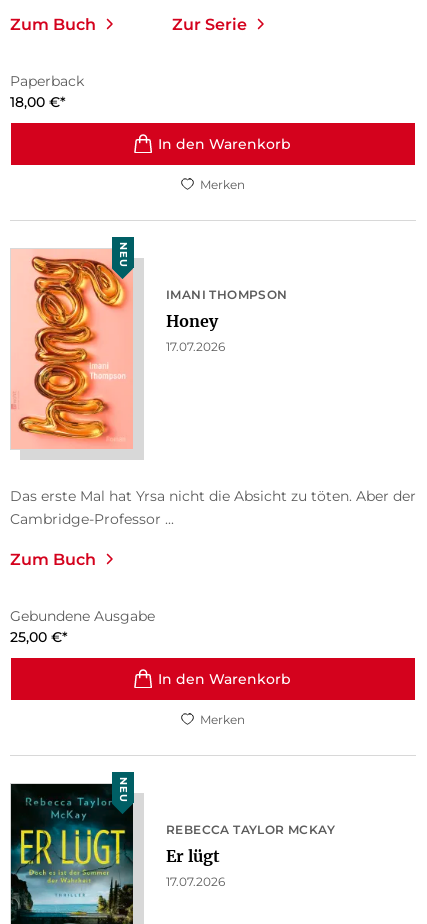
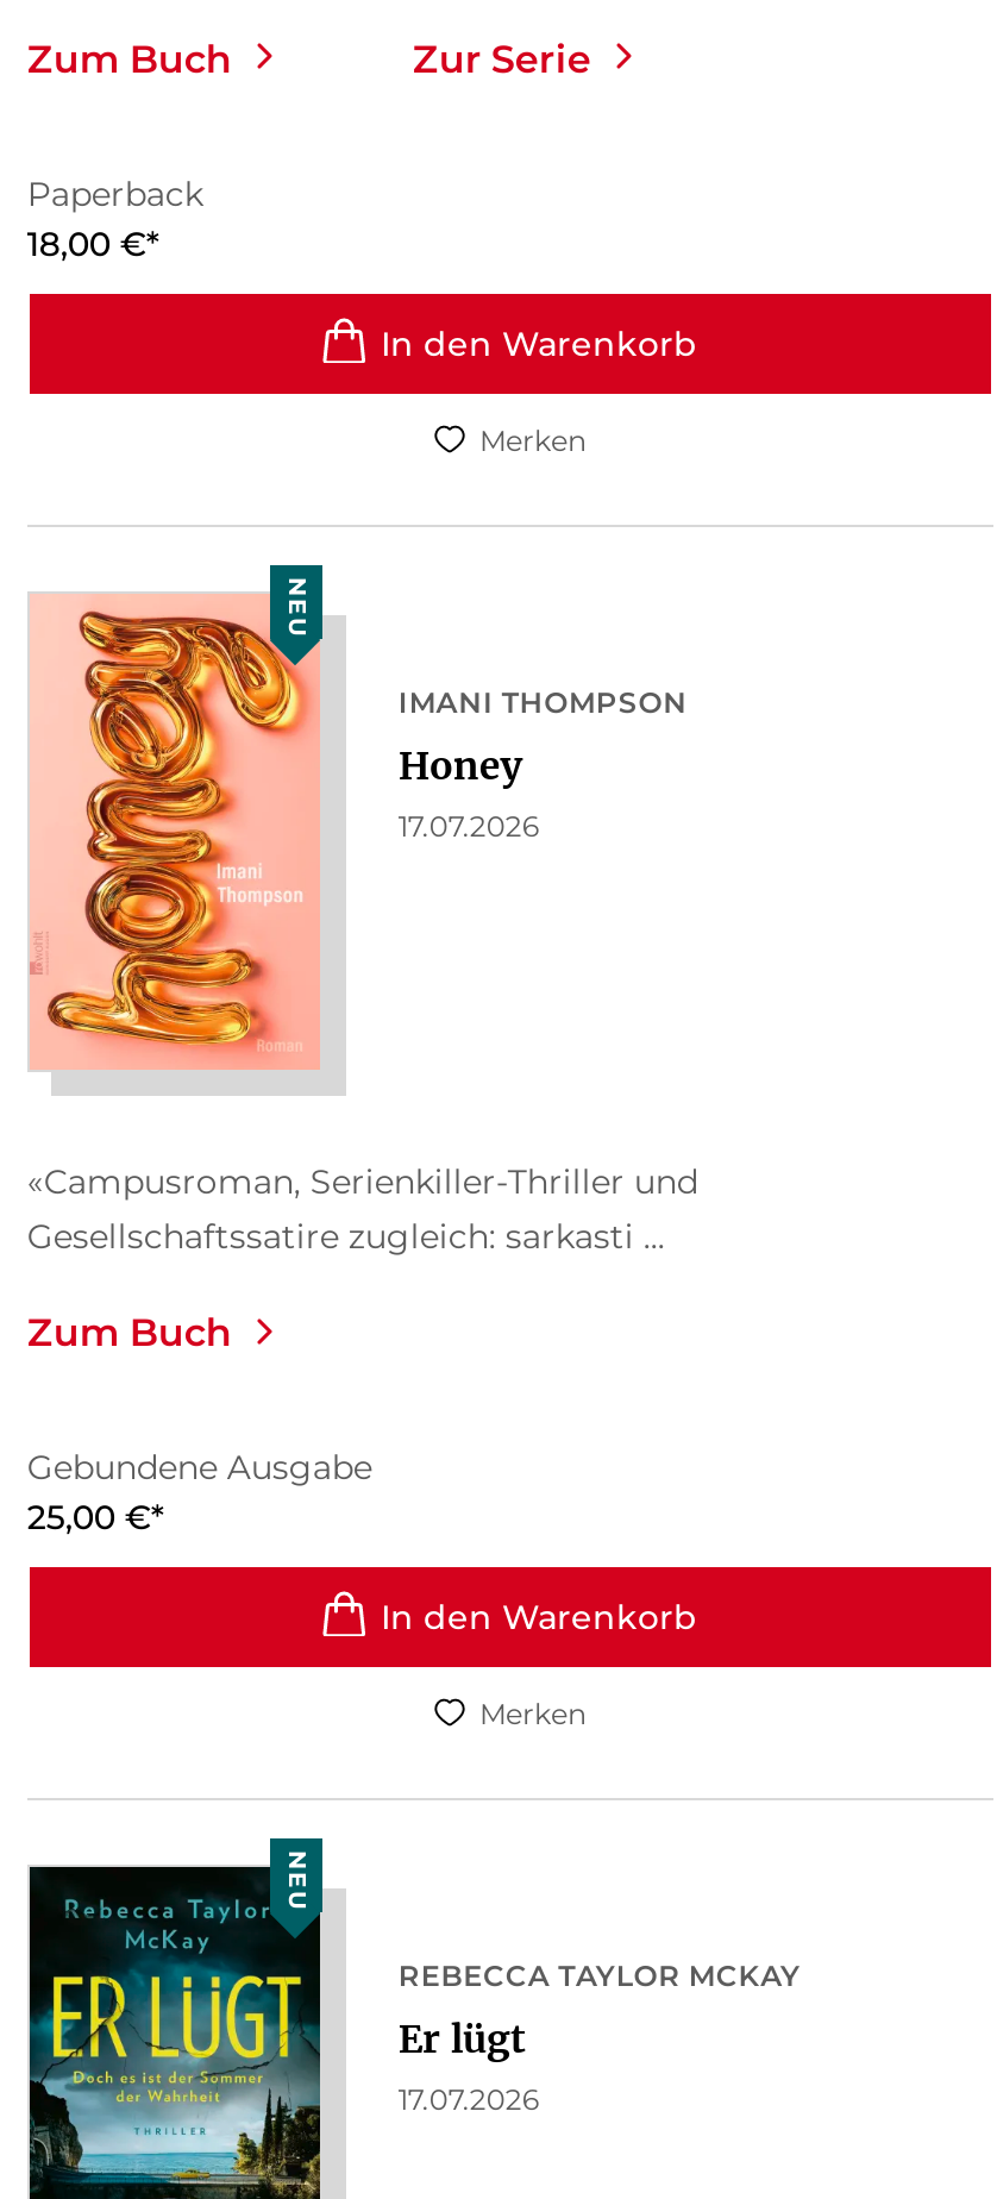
- Das erste Mal hat Yrsa nicht die Absicht zu töten. Aber der
- Cambridge-Professor ...
+ «Campusroman, Serienkiller-Thriller und
+ Gesellschaftssatire zugleich: sarkasti ...
